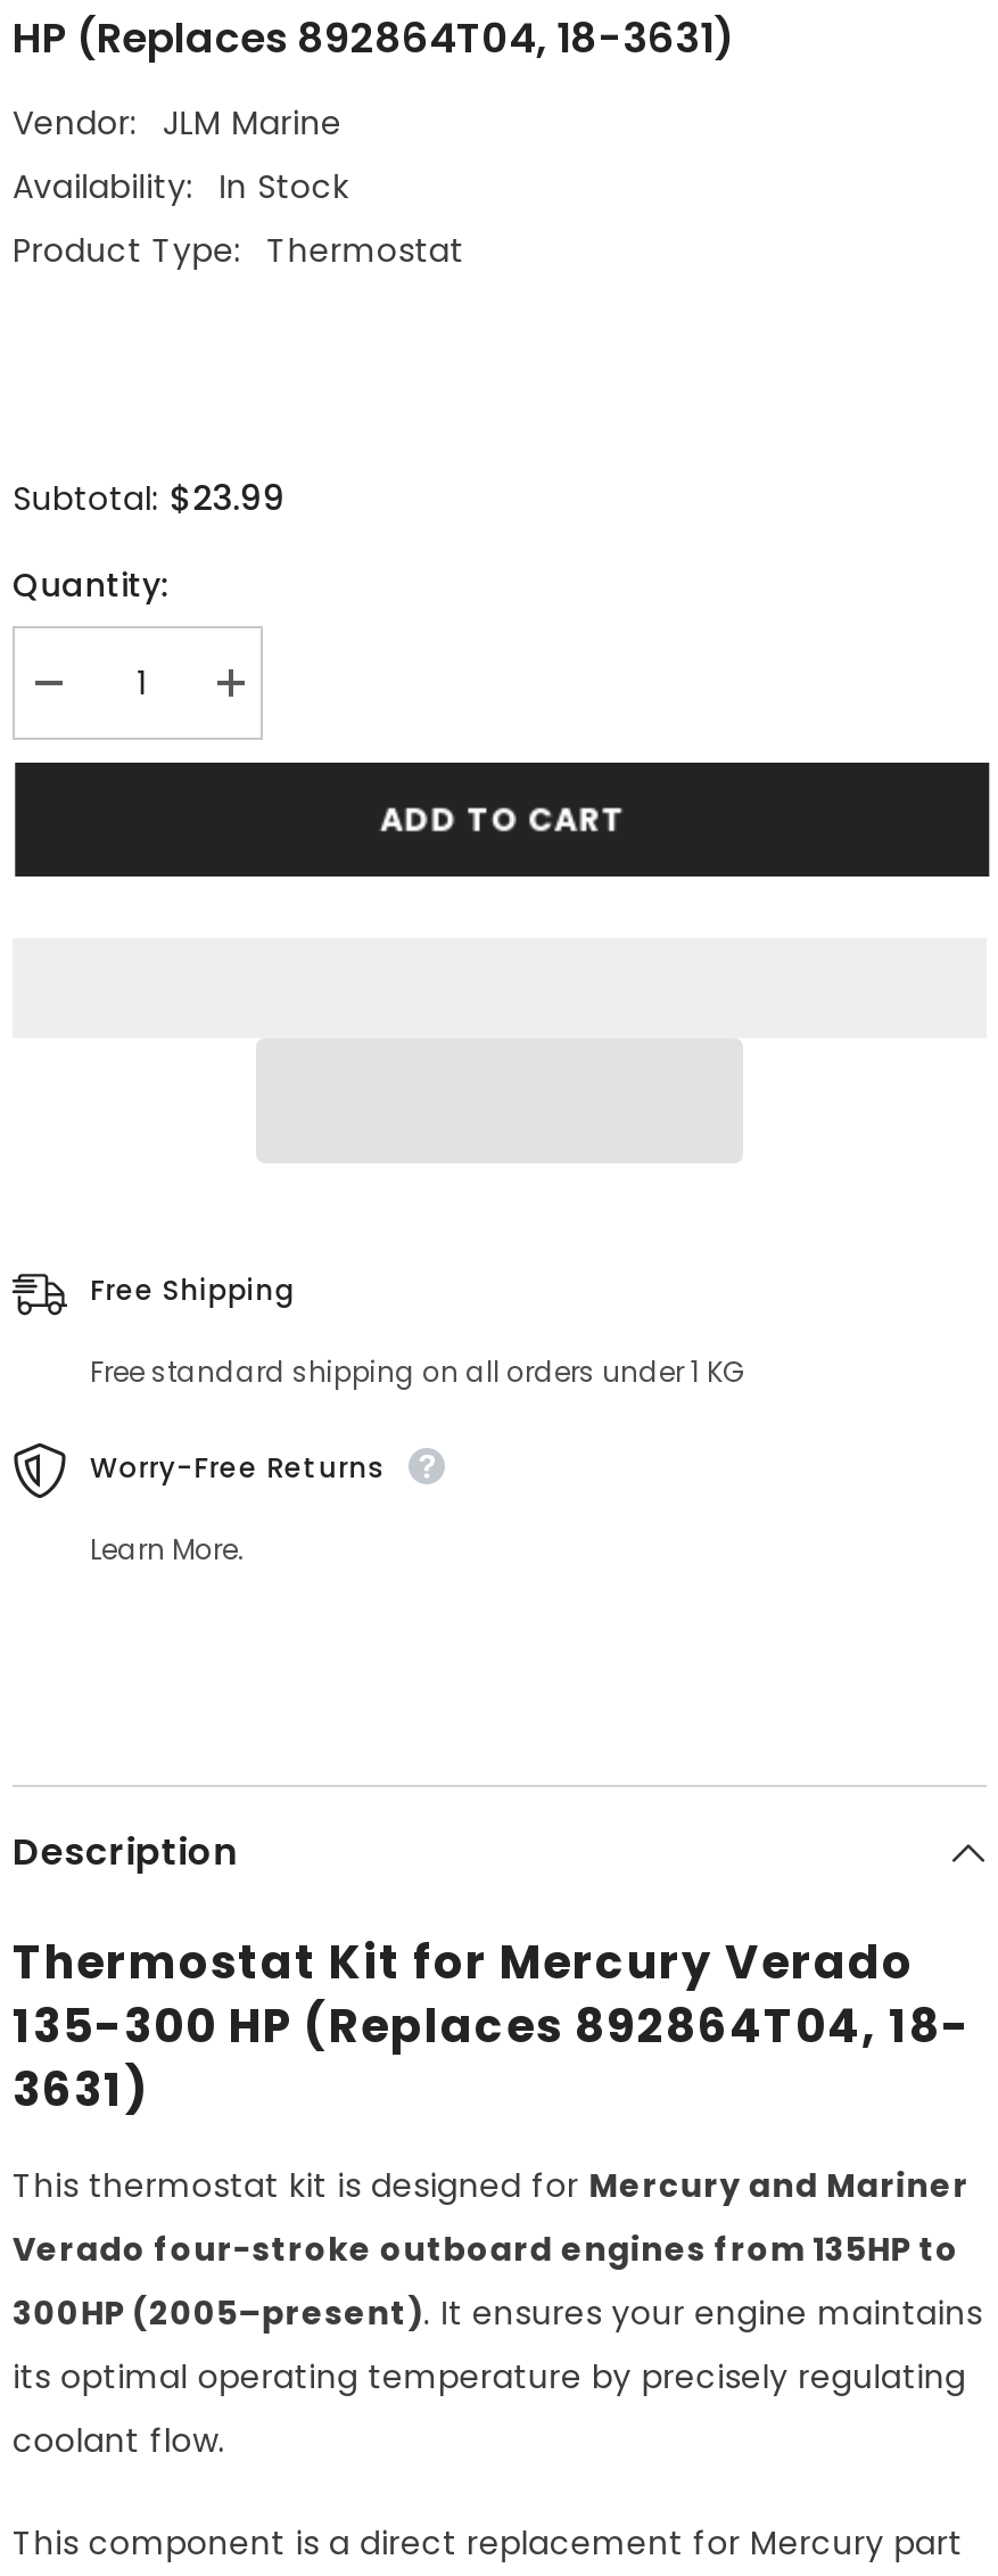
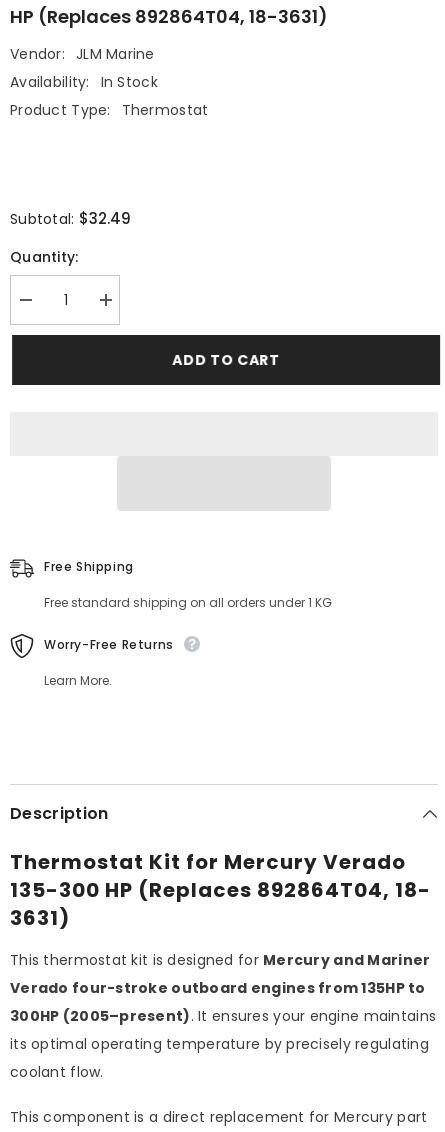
- Subtotal: $23.99
+ Subtotal: $32.49
